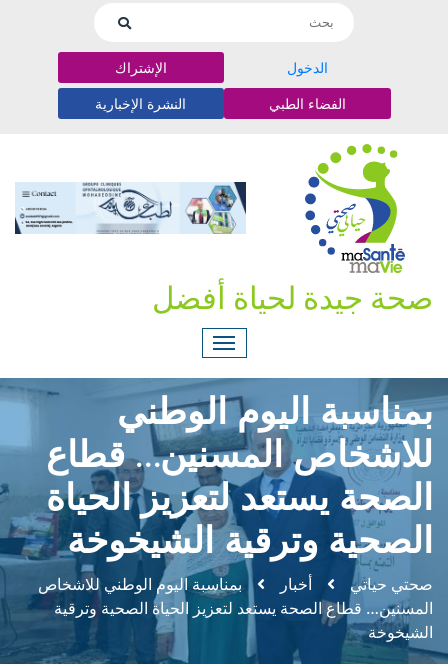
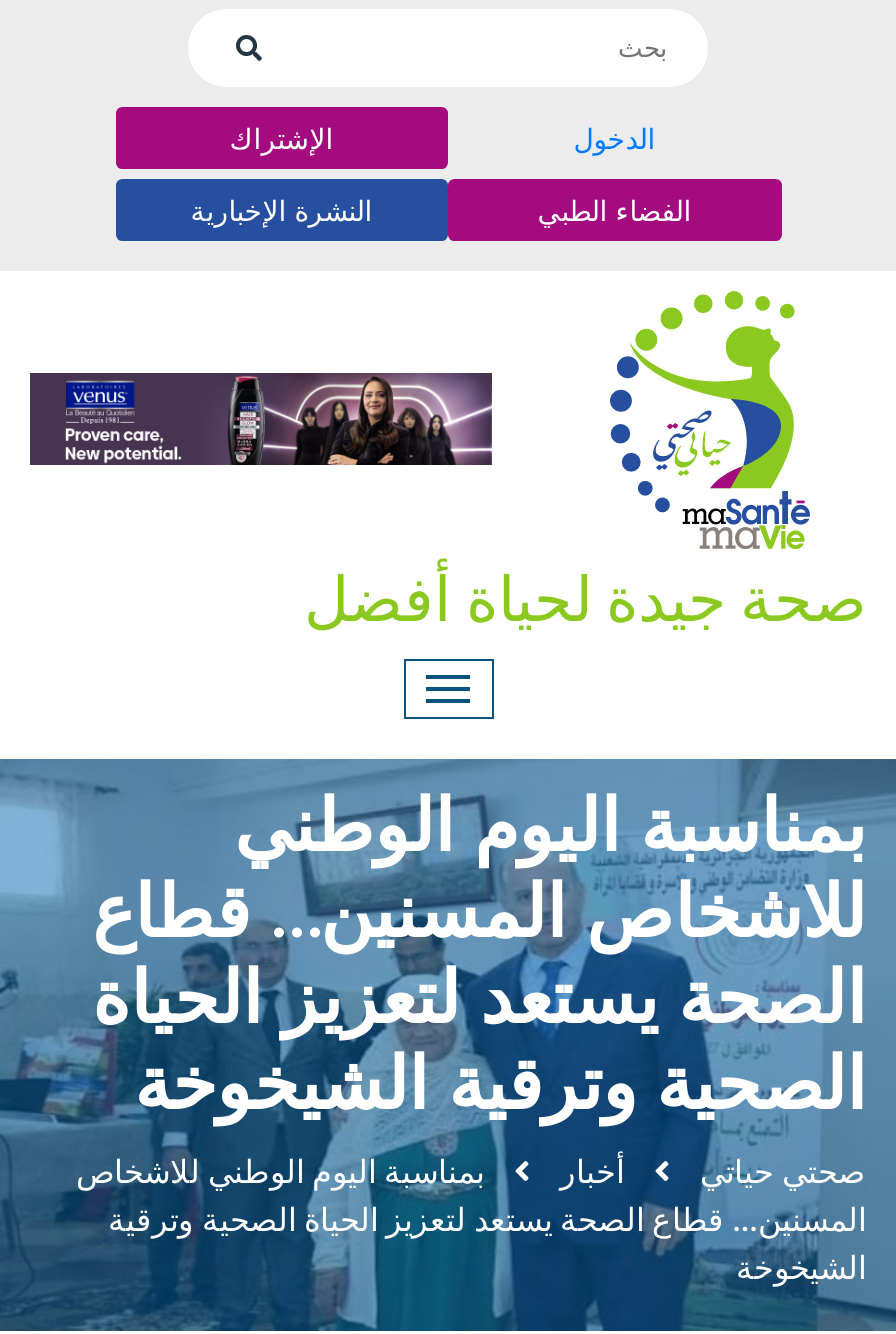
- [image]
+ [image]
